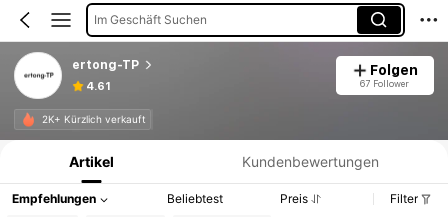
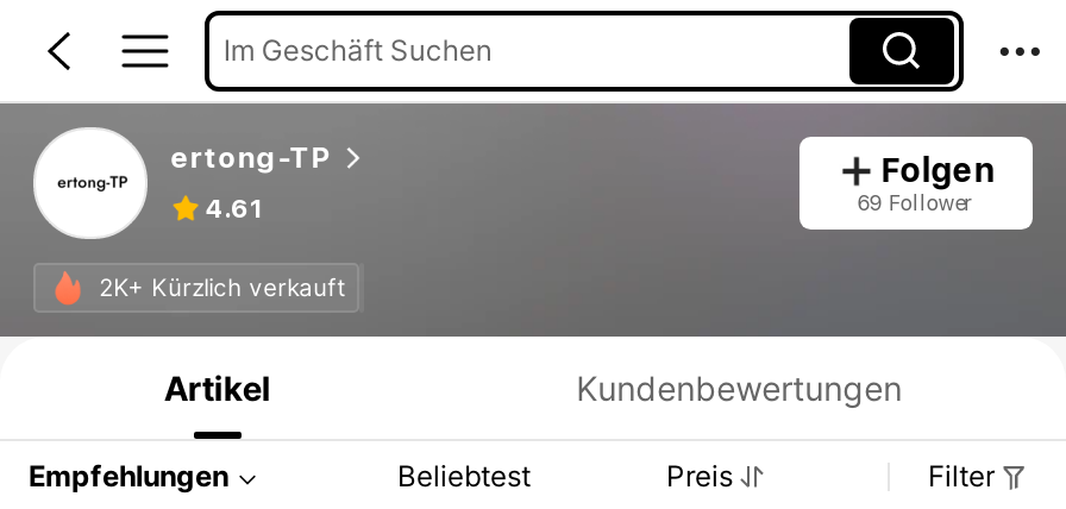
- 67 Follower
+ 69 Follower
